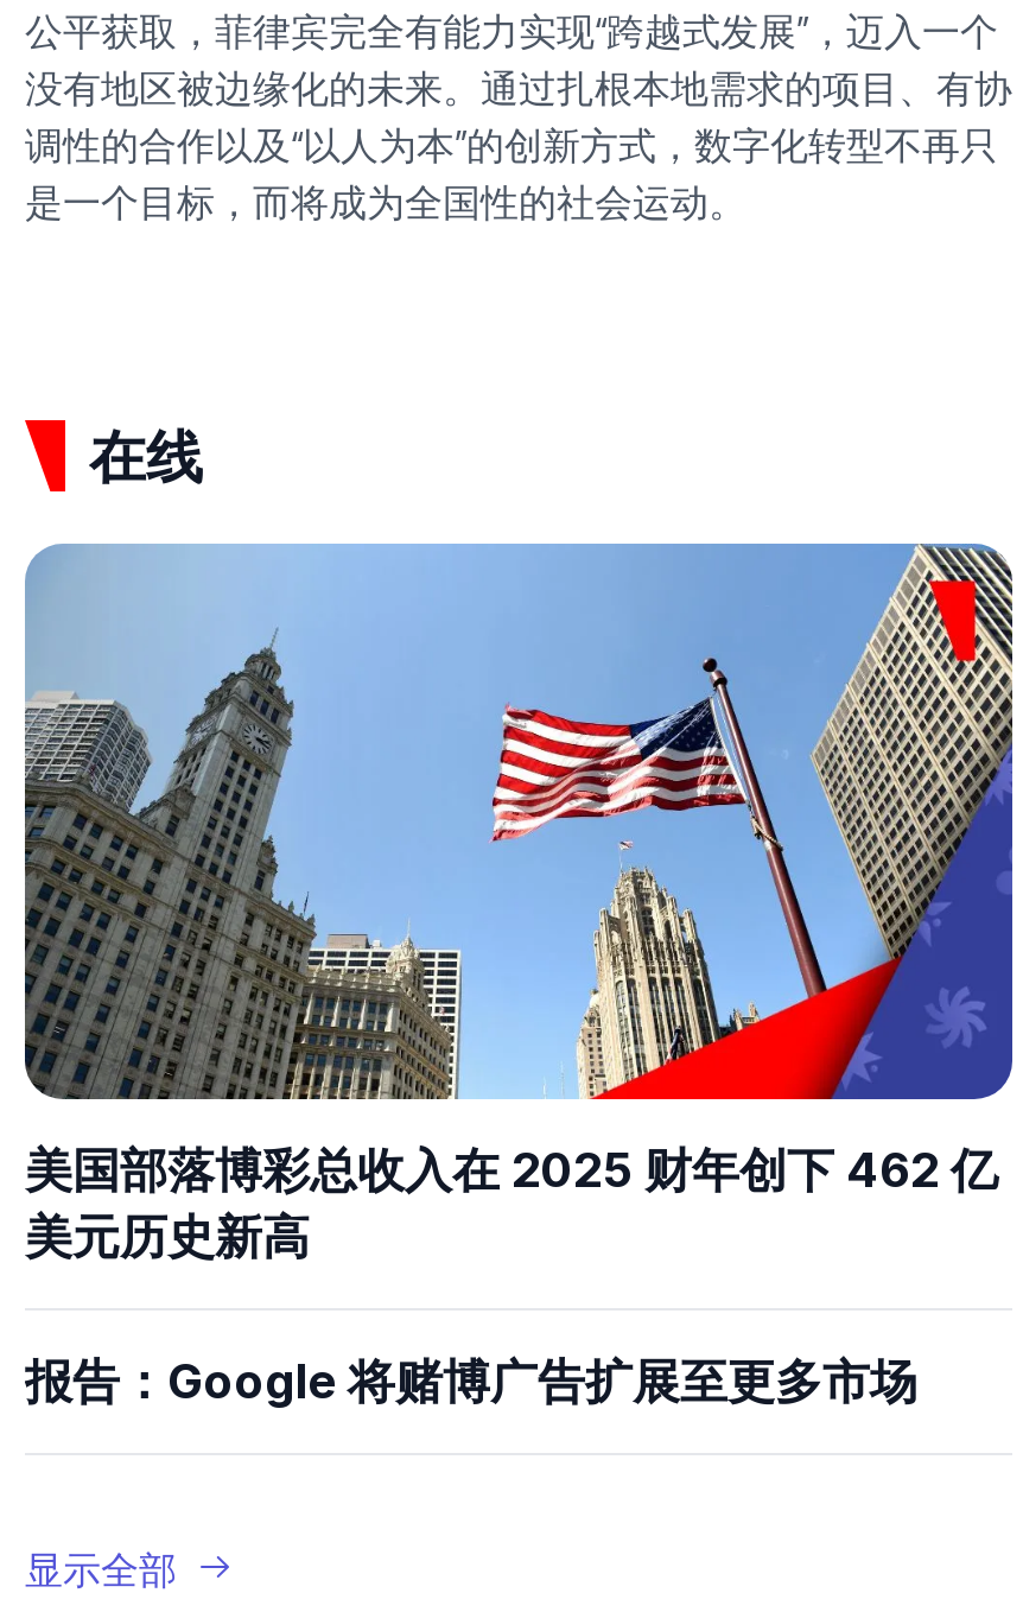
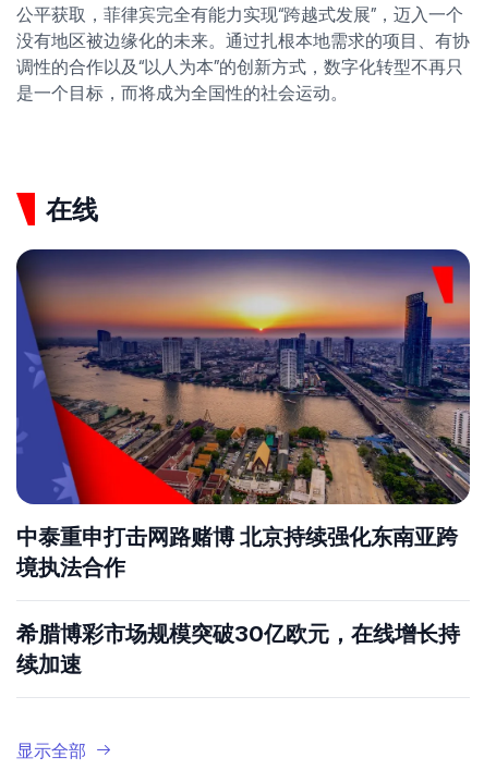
- [image]
- 美国部落博彩总收入在 2025 财年创下 462 亿
- 美元历史新高
+ [image]
+ 中泰重申打击网路赌博 北京持续强化东南亚跨
+ 境执法合作

- 报告：Google 将赌博广告扩展至更多市场
+ 希腊博彩市场规模突破30亿欧元，在线增长持
+ 续加速
